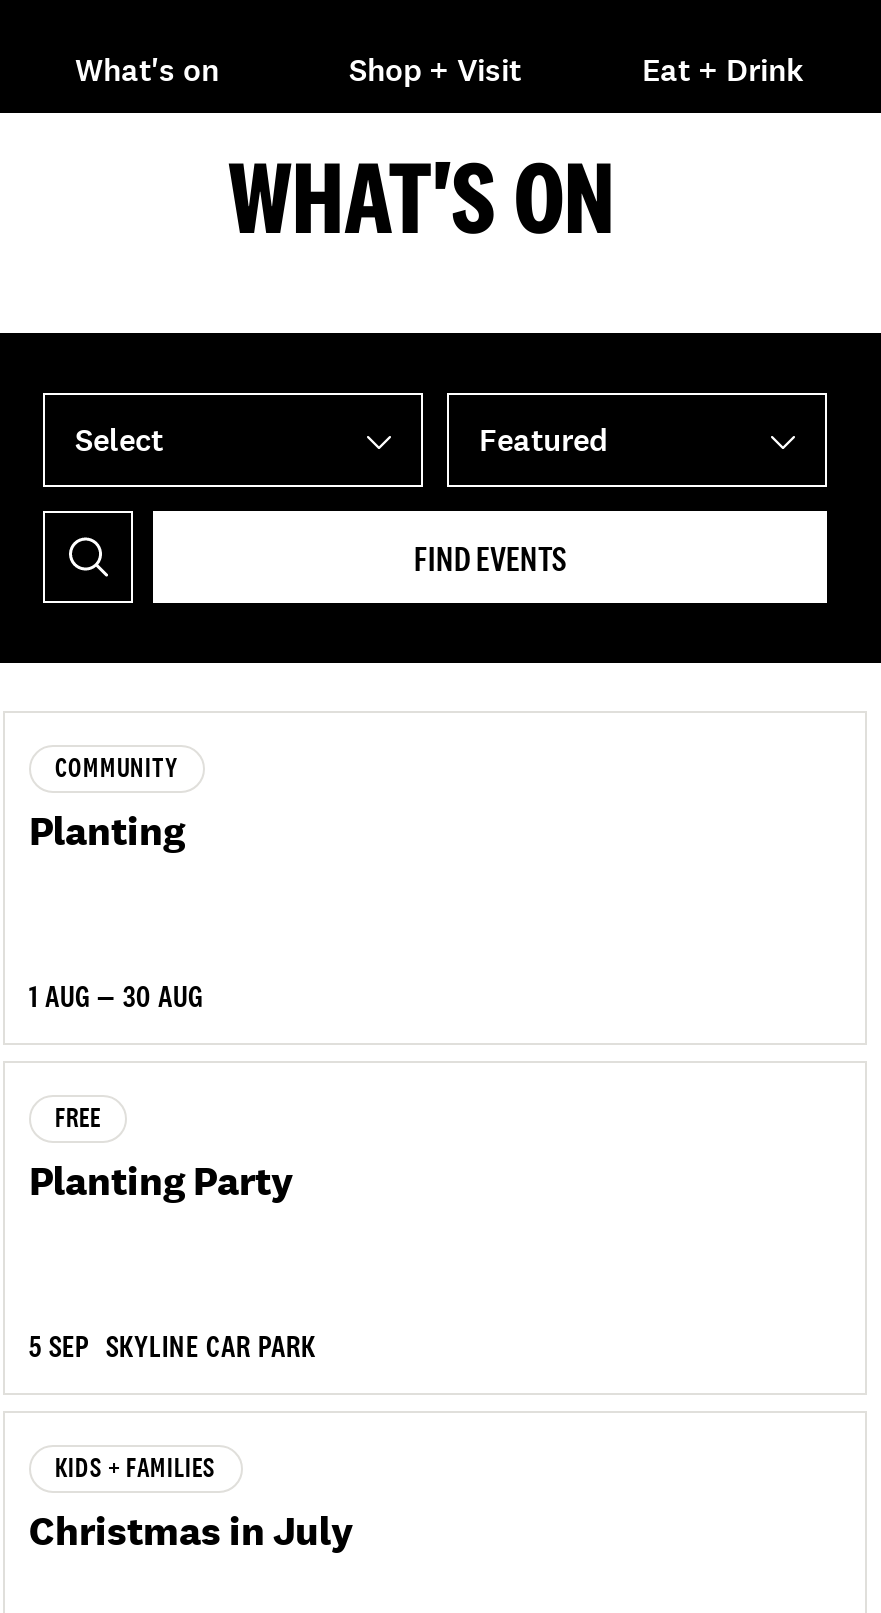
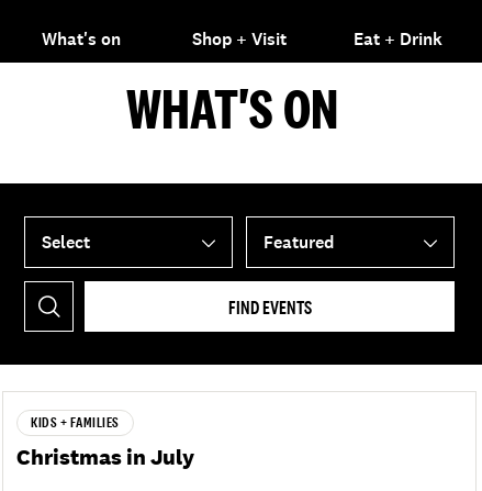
- COMMUNITY
- Planting
- 1 AUG — 30 AUG
- FREE
- Planting Party
- 5 SEP SKYLINE CAR PARK
